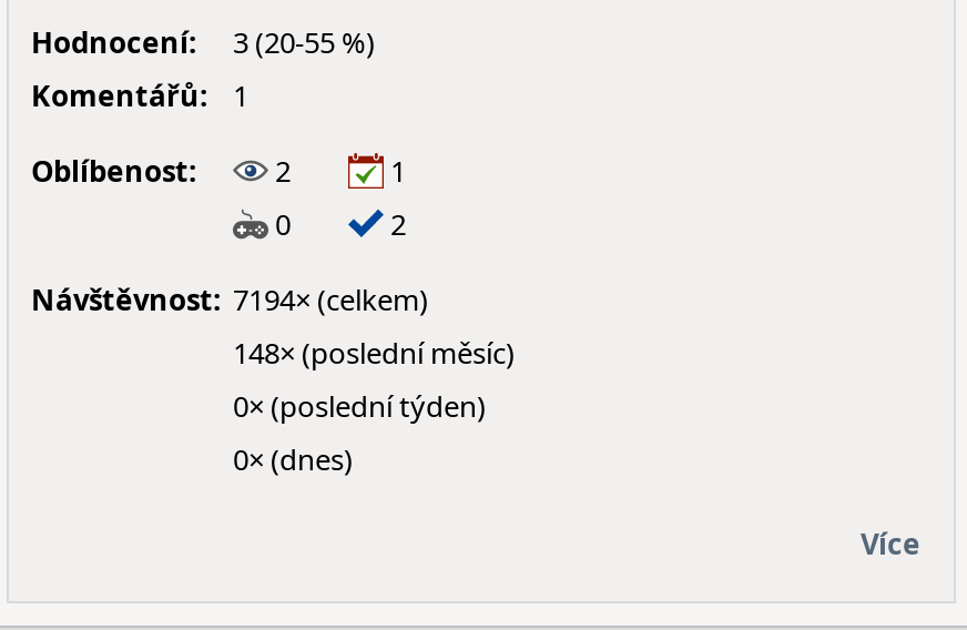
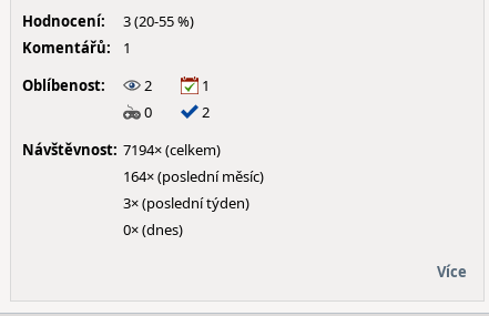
- 148× (poslední měsíc)
+ 164× (poslední měsíc)

- 0× (poslední týden)
+ 3× (poslední týden)
